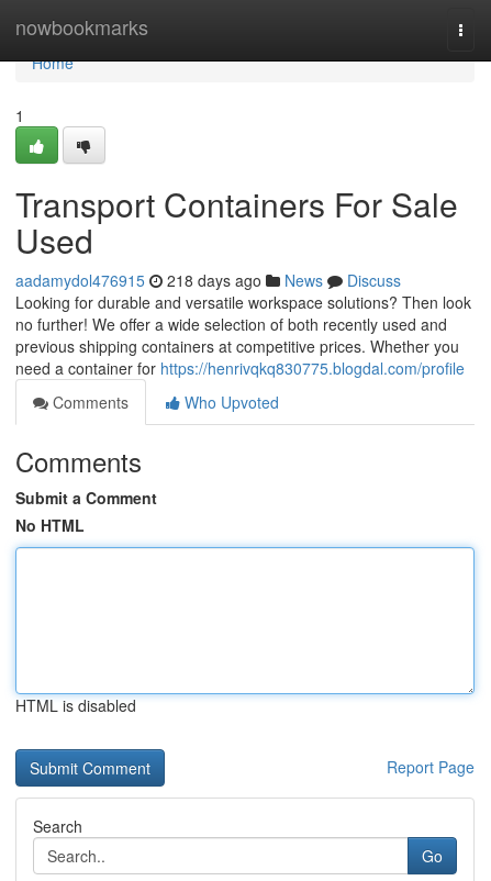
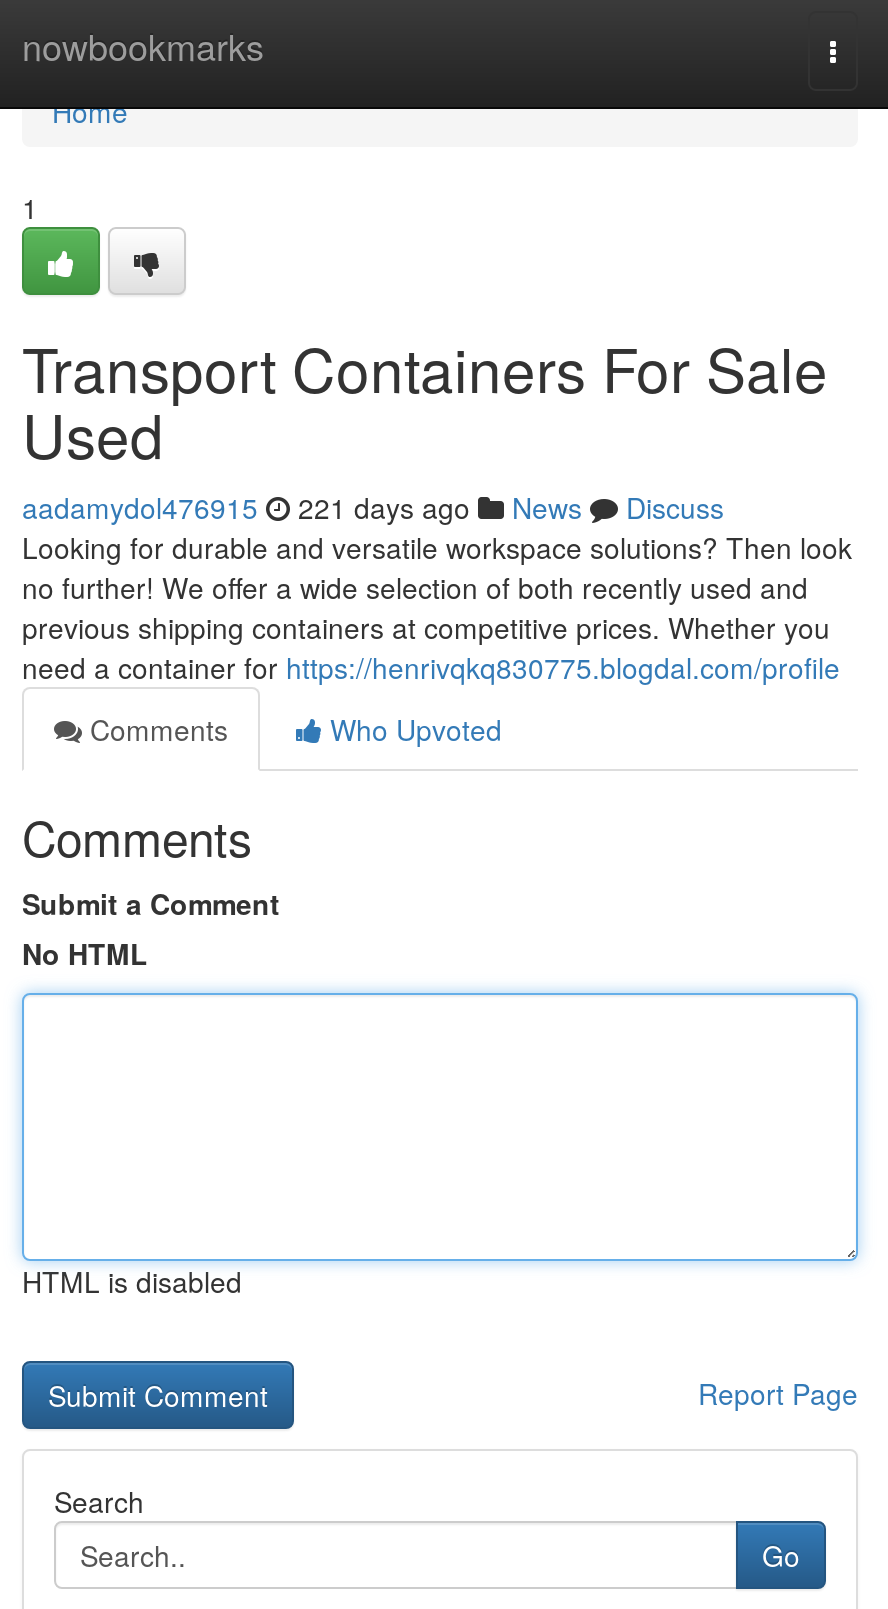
- aadamydol476915 218 days ago News Discuss
+ aadamydol476915 221 days ago News Discuss
